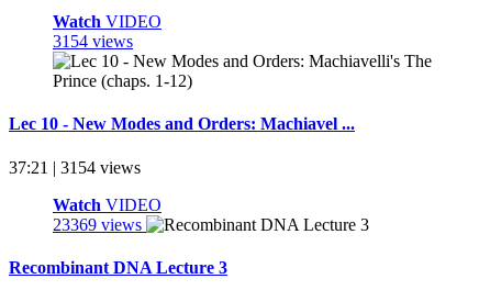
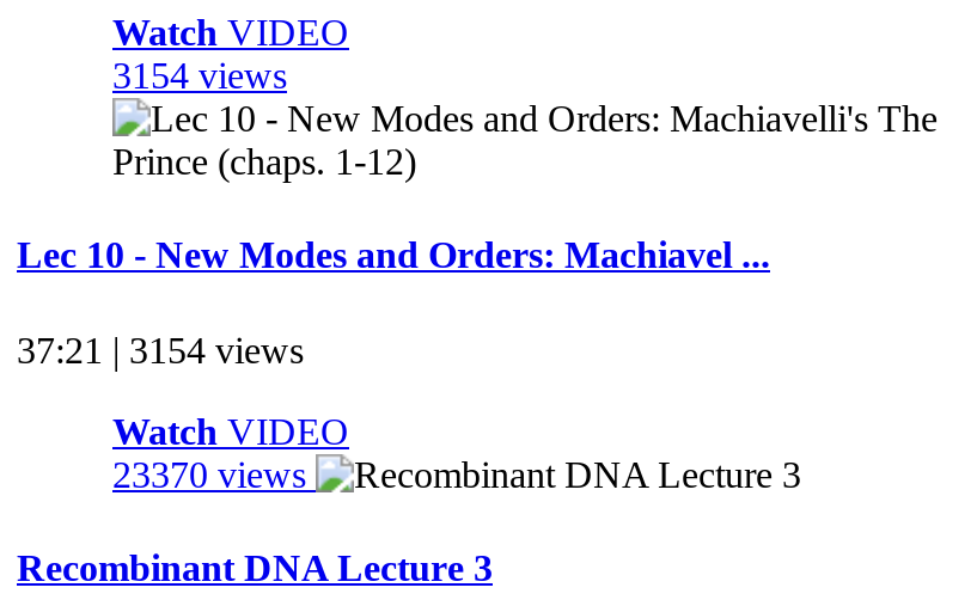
- 23369 views
+ 23370 views
